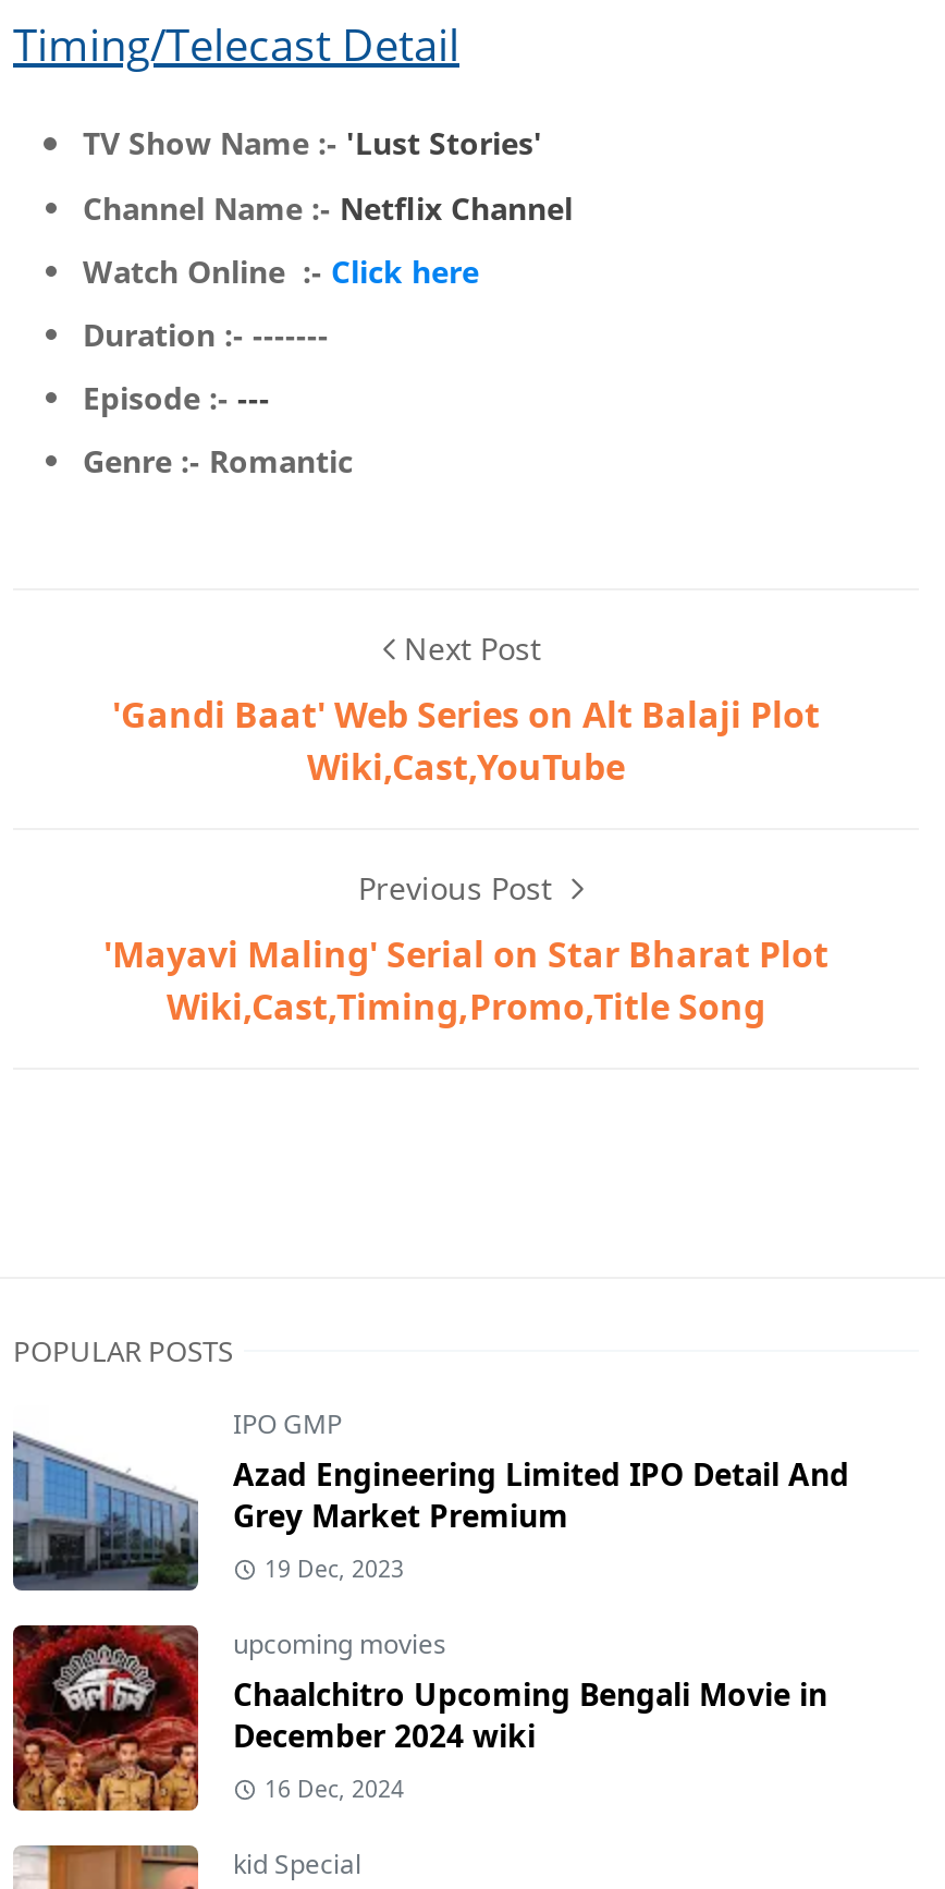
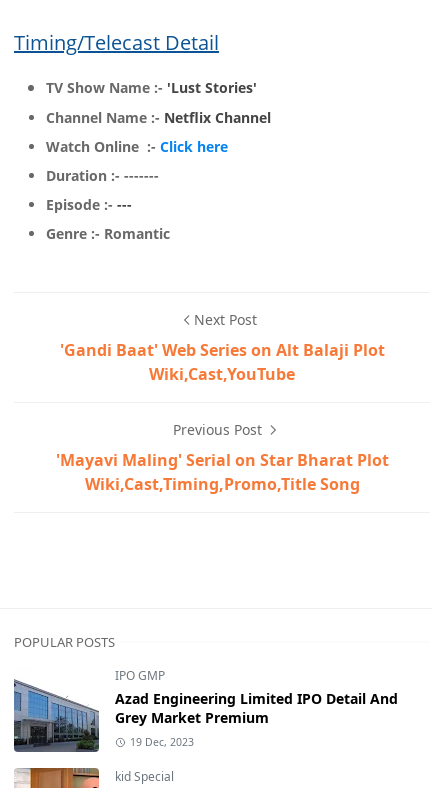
- [image]
- upcoming movies
- Chaalchitro Upcoming Bengali Movie in
- December 2024 wiki
- 16 Dec, 2024
